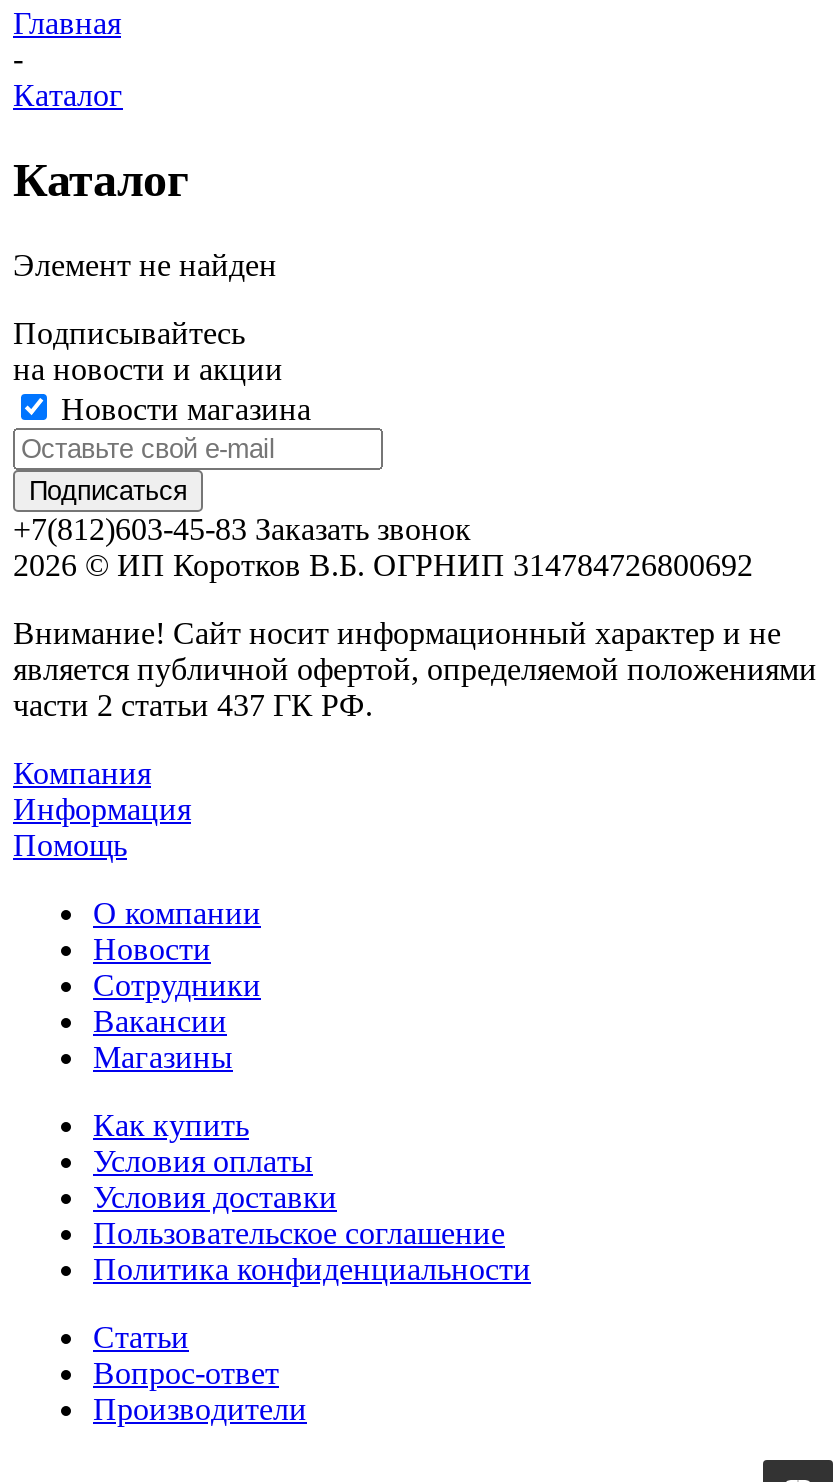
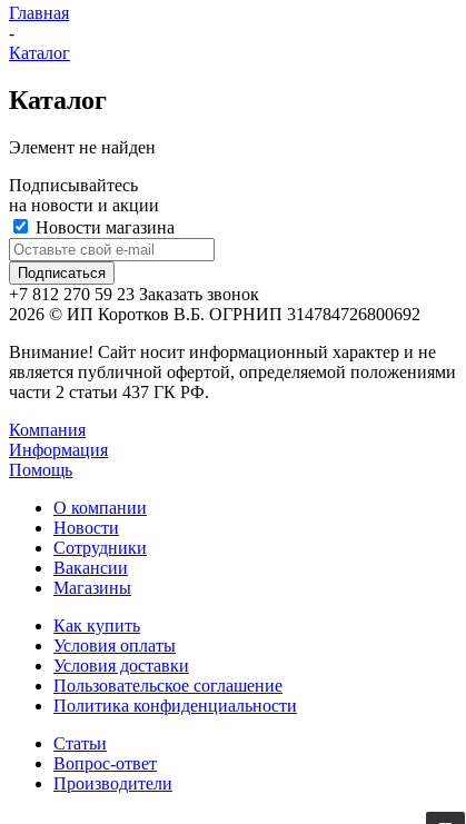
- +7(812)603-45-83 Заказать звонок
+ +7 812 270 59 23 Заказать звонок
